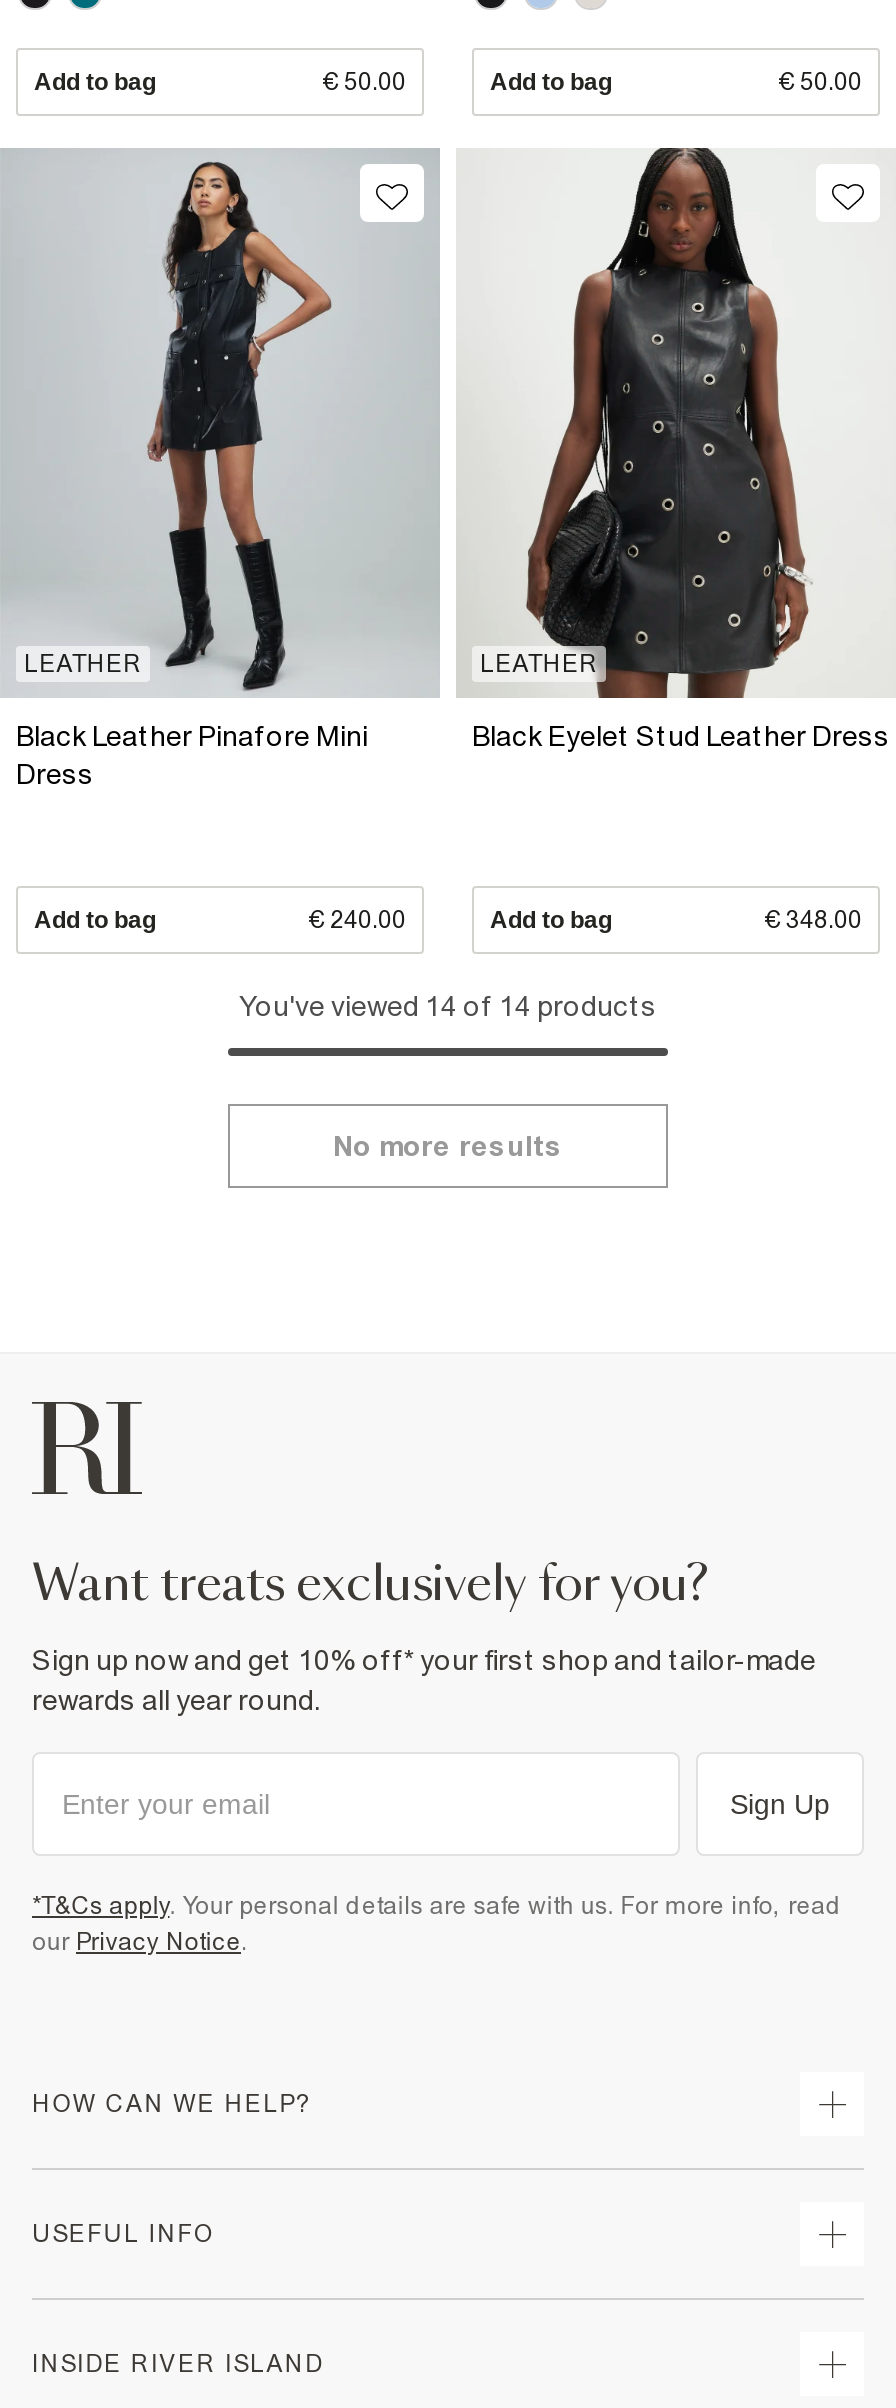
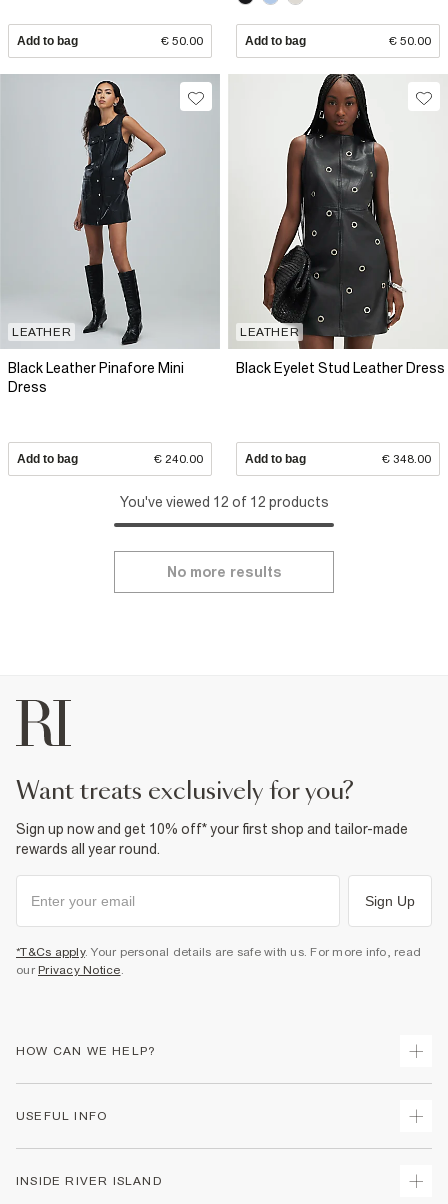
- You've viewed 14 of 14 products
+ You've viewed 12 of 12 products
